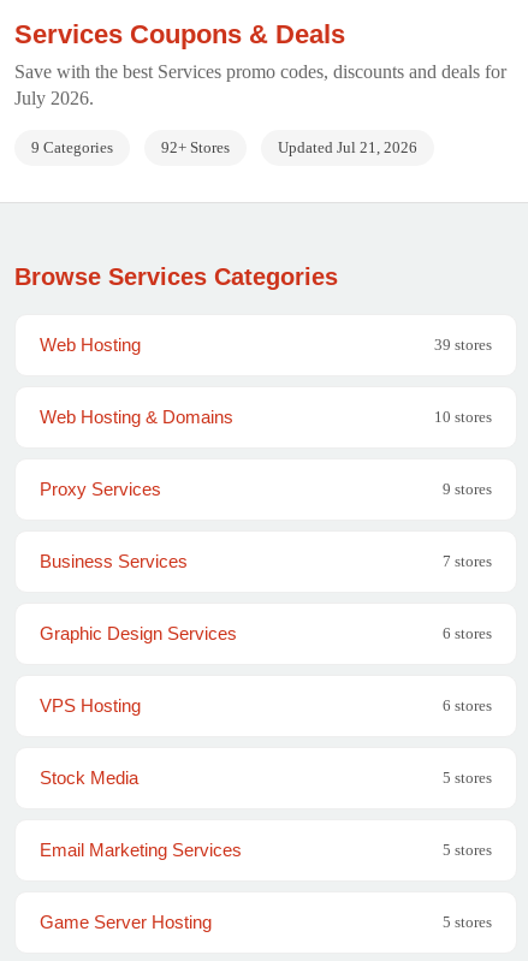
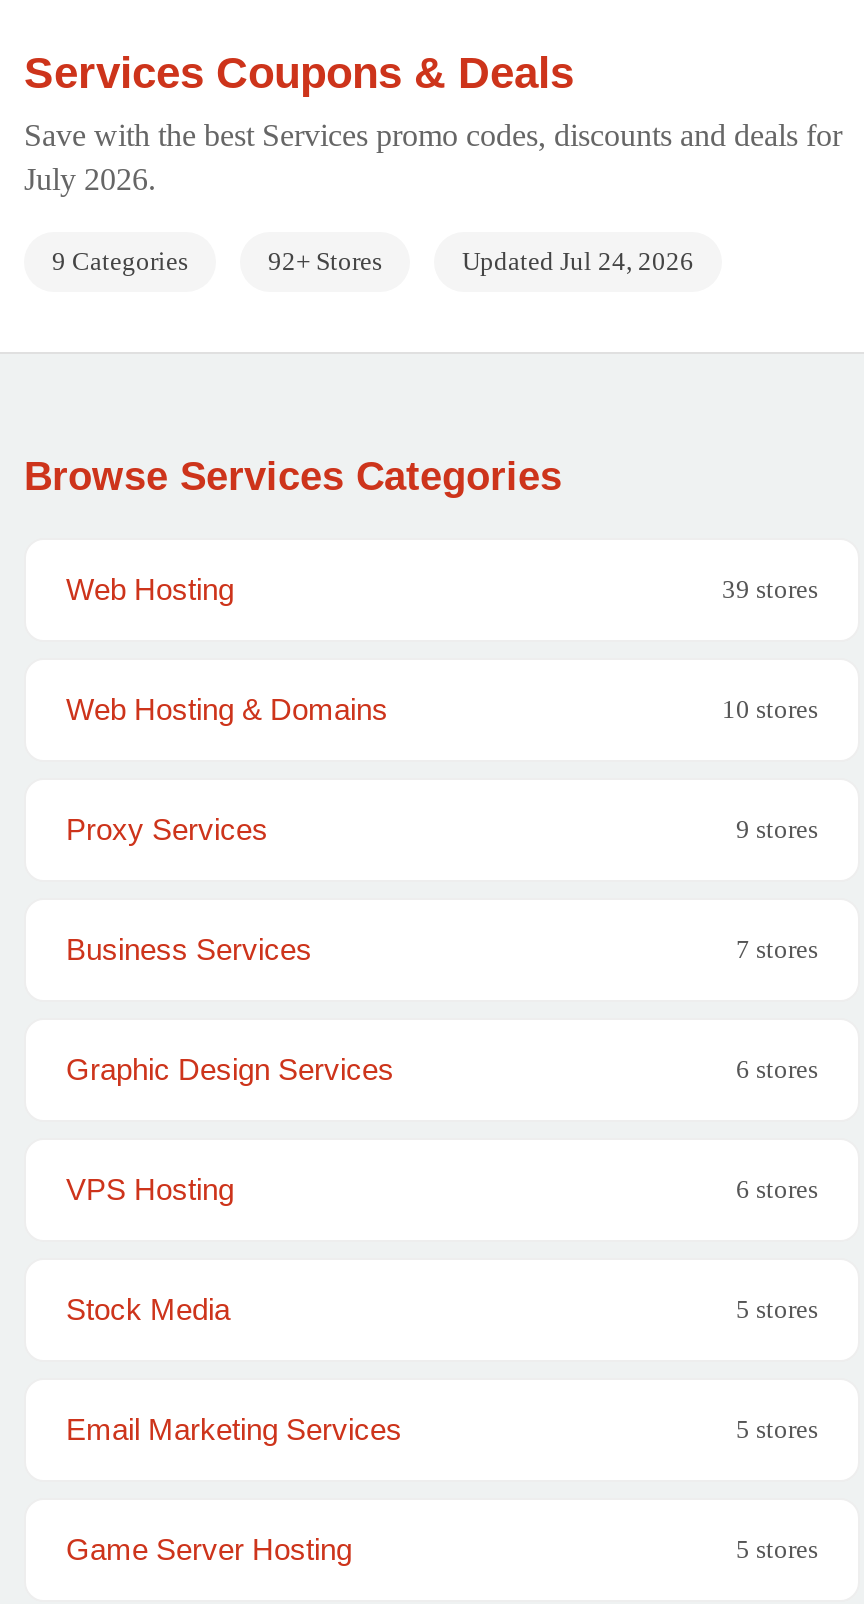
- Updated Jul 21, 2026
+ Updated Jul 24, 2026
